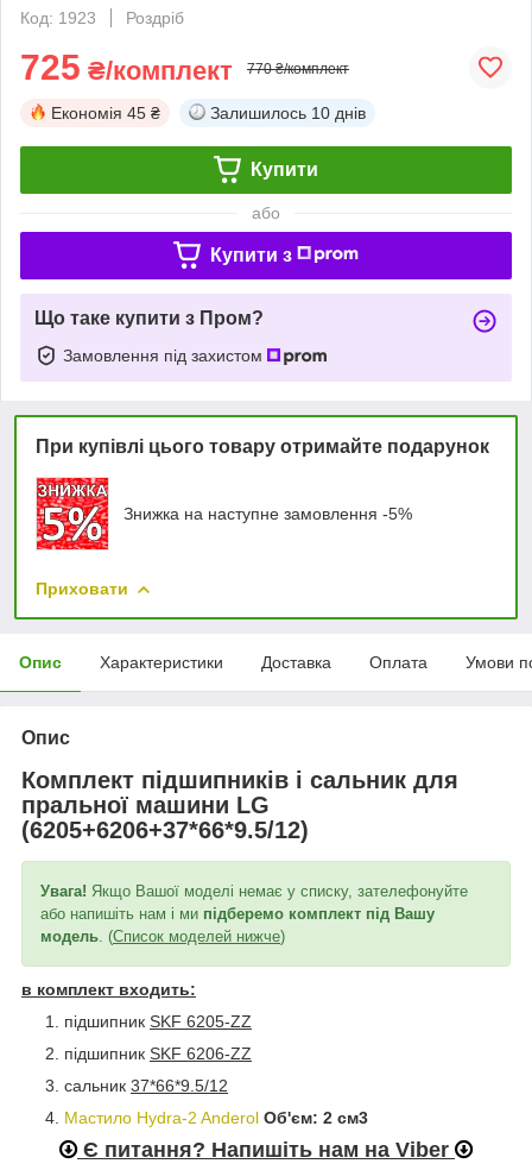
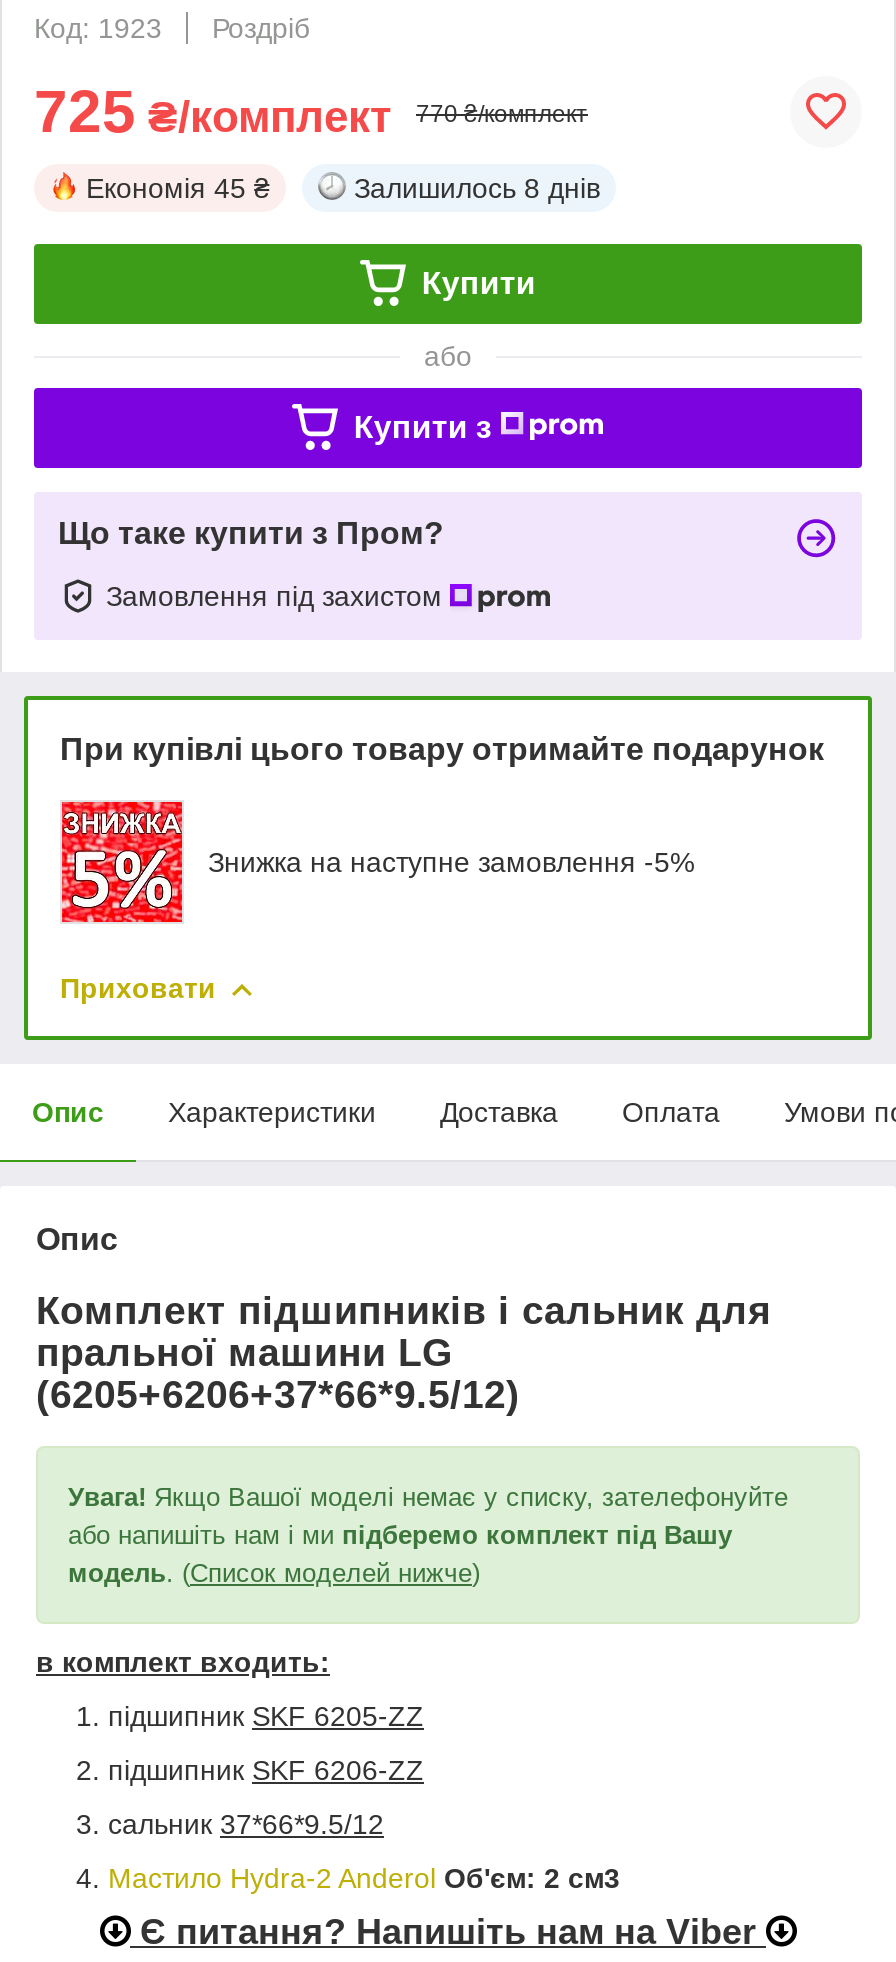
- Залишилось 10 днів
+ Залишилось 8 днів
